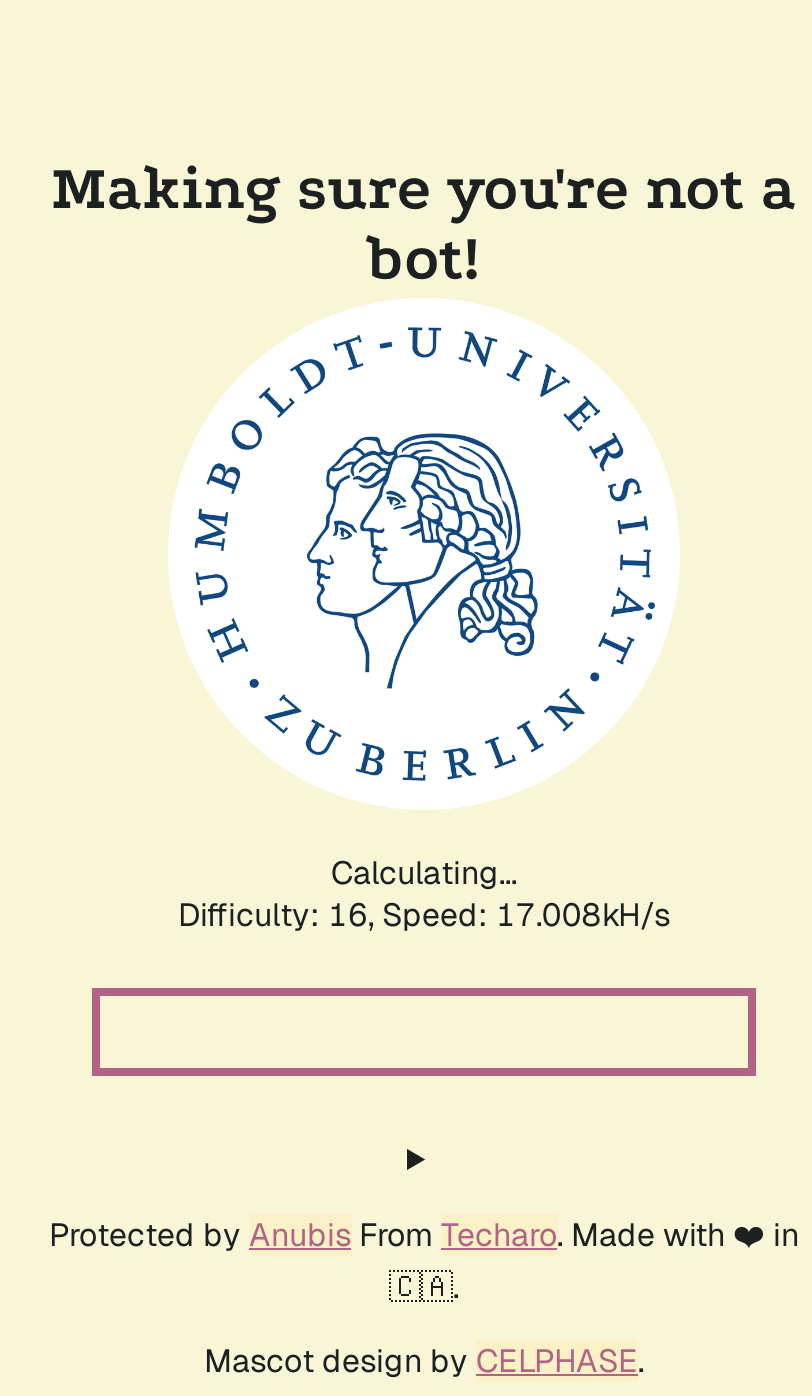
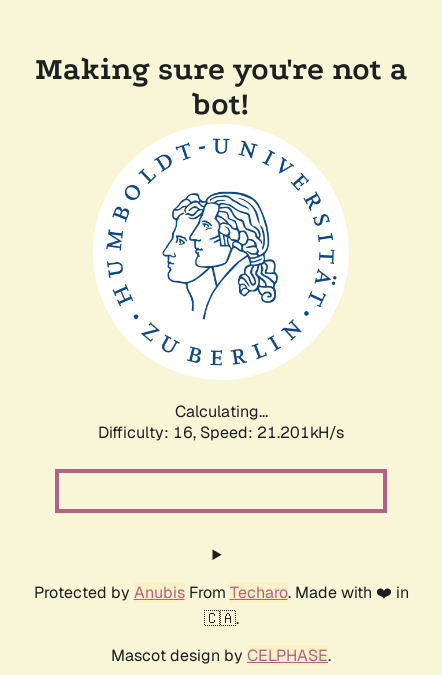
- Difficulty: 16, Speed: 17.008kH/s
+ Difficulty: 16, Speed: 21.201kH/s
